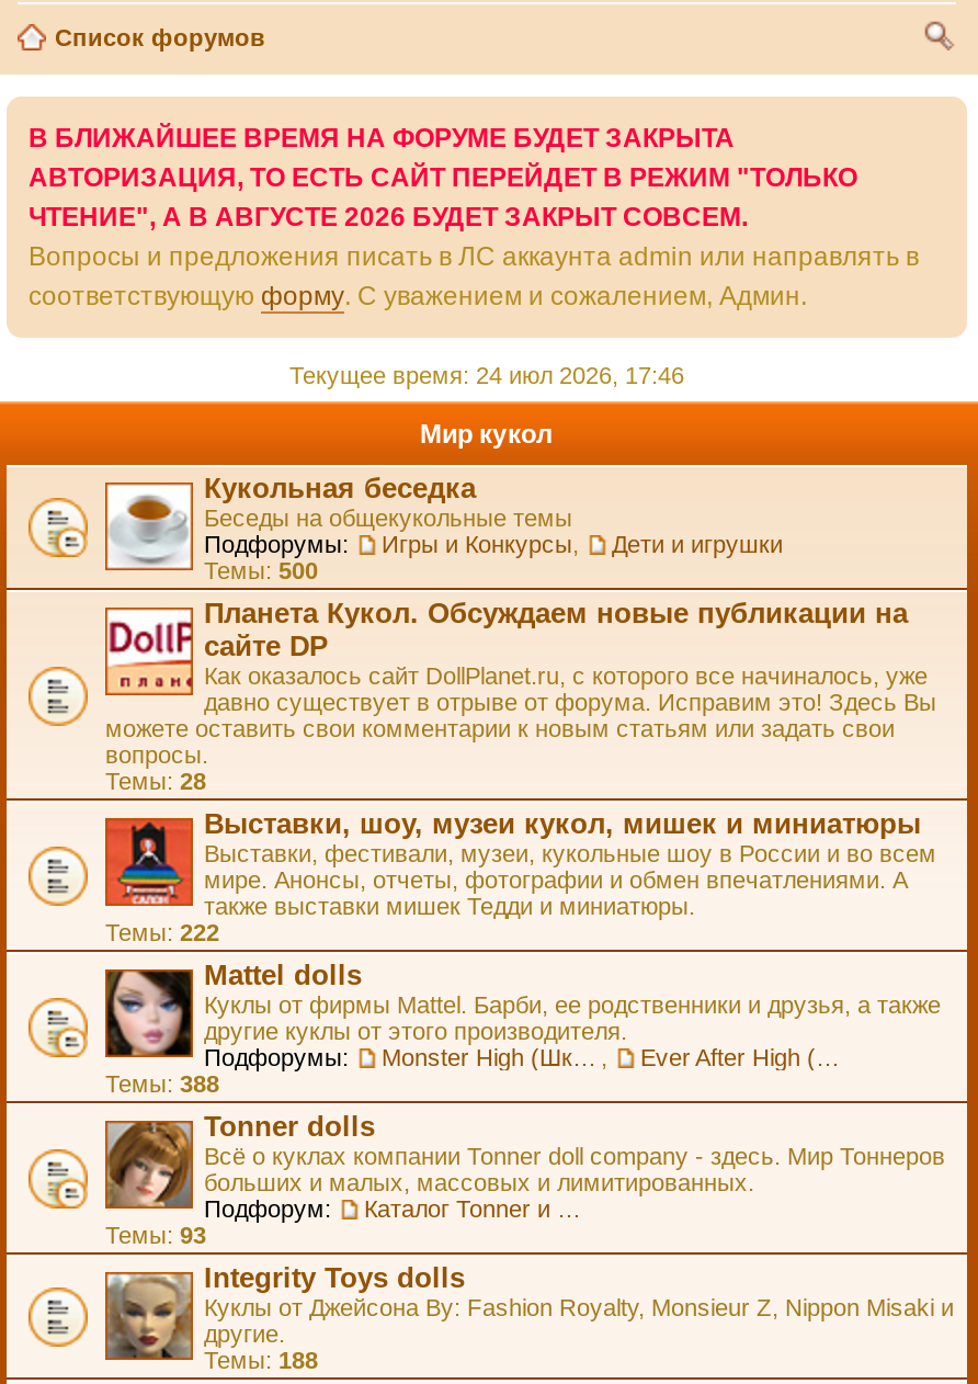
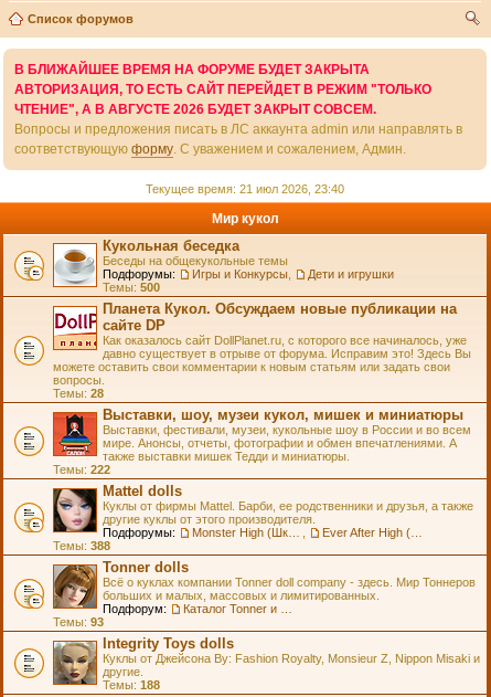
- Текущее время: 24 июл 2026, 17:46
+ Текущее время: 21 июл 2026, 23:40
